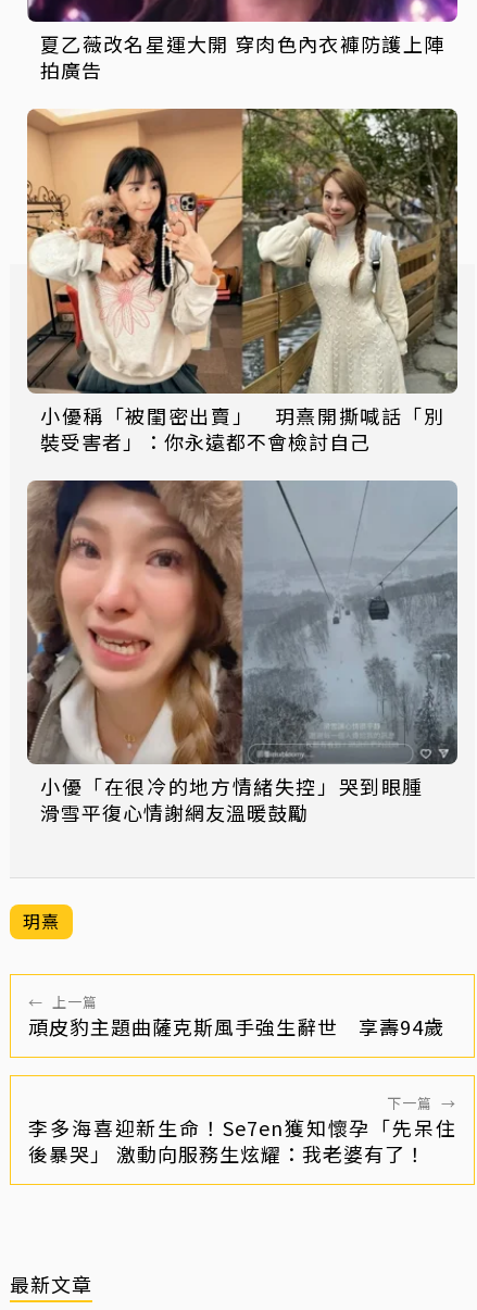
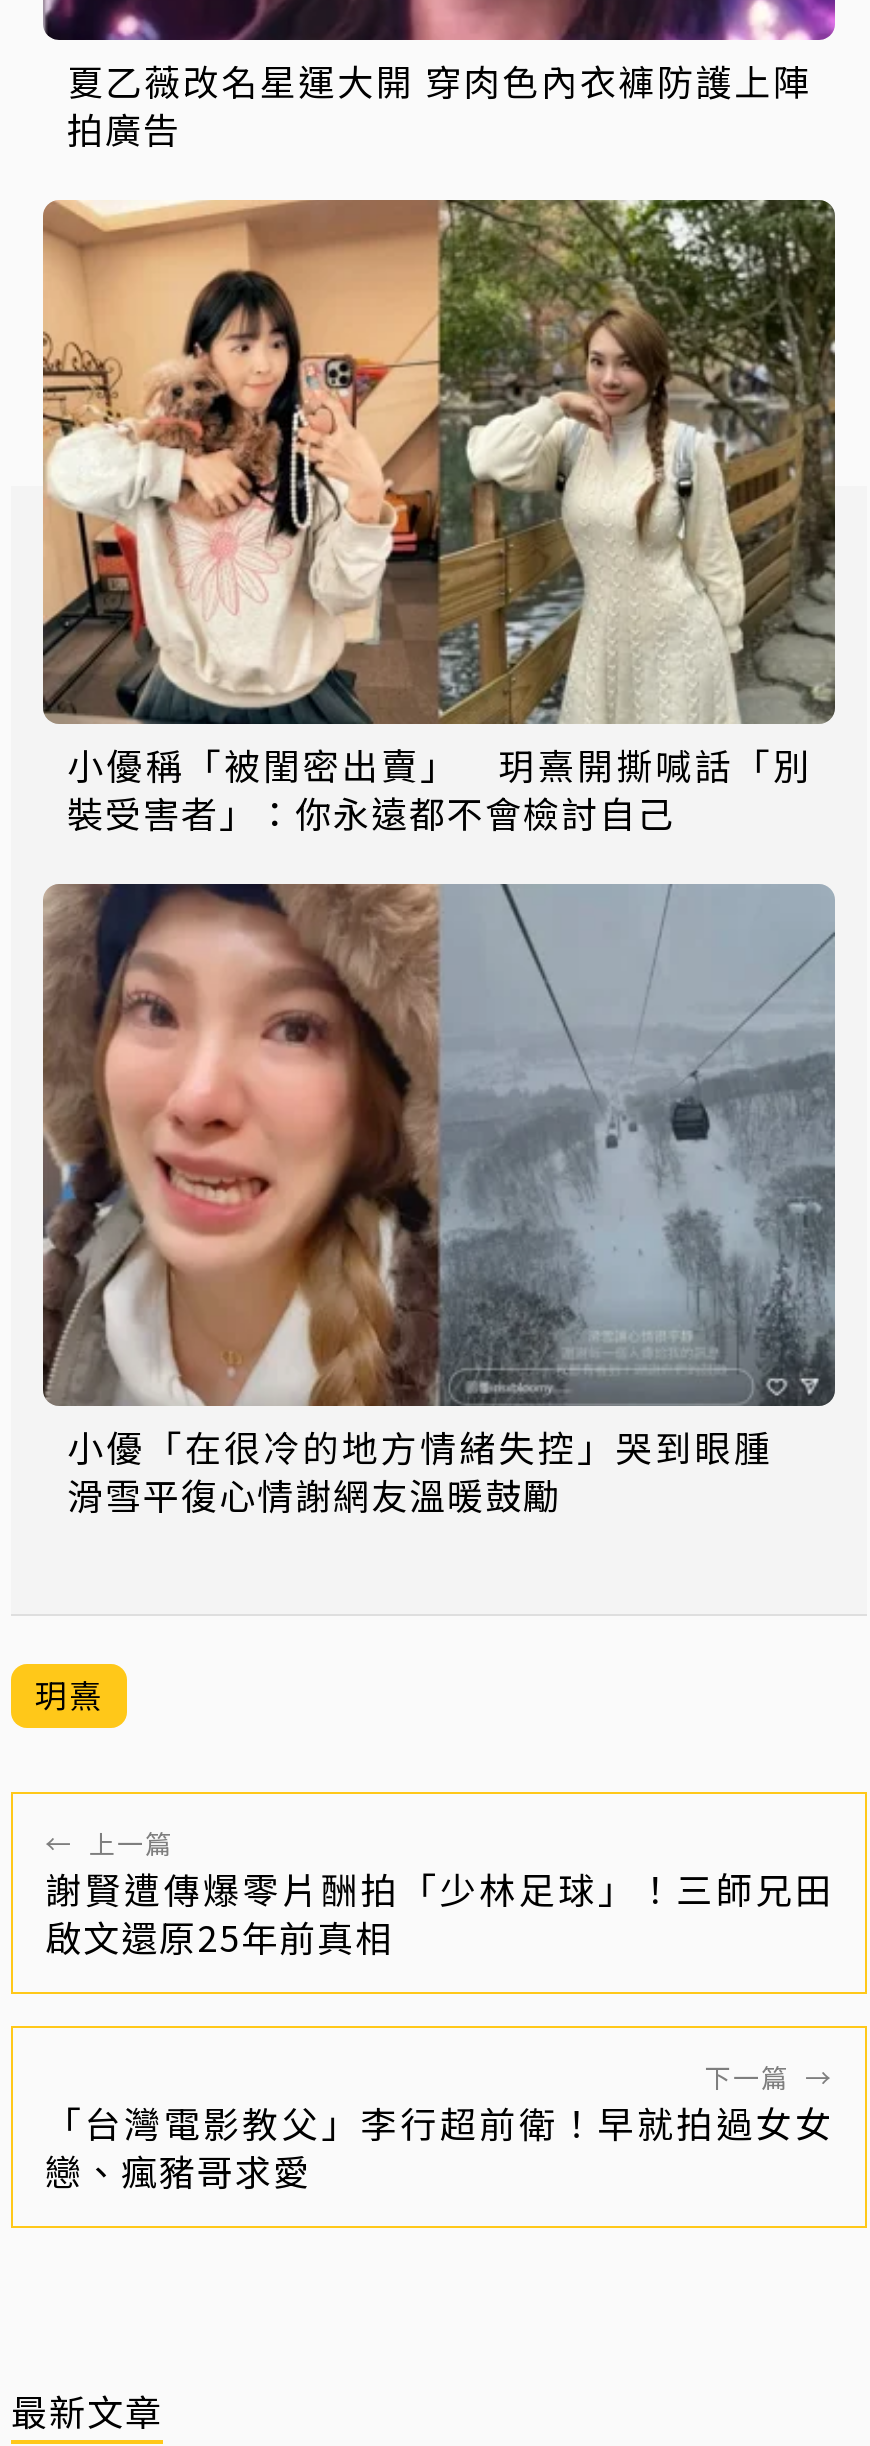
- 頑皮豹主題曲薩克斯風手強生辭世 享壽94歲
+ 謝賢遭傳爆零片酬拍「少林足球」！三師兄田
+ 啟文還原25年前真相

- 李多海喜迎新生命！Se7en獲知懷孕「先呆住
- 後暴哭」 激動向服務生炫耀：我老婆有了！
+ 「台灣電影教父」李行超前衛！早就拍過女女
+ 戀、瘋豬哥求愛
